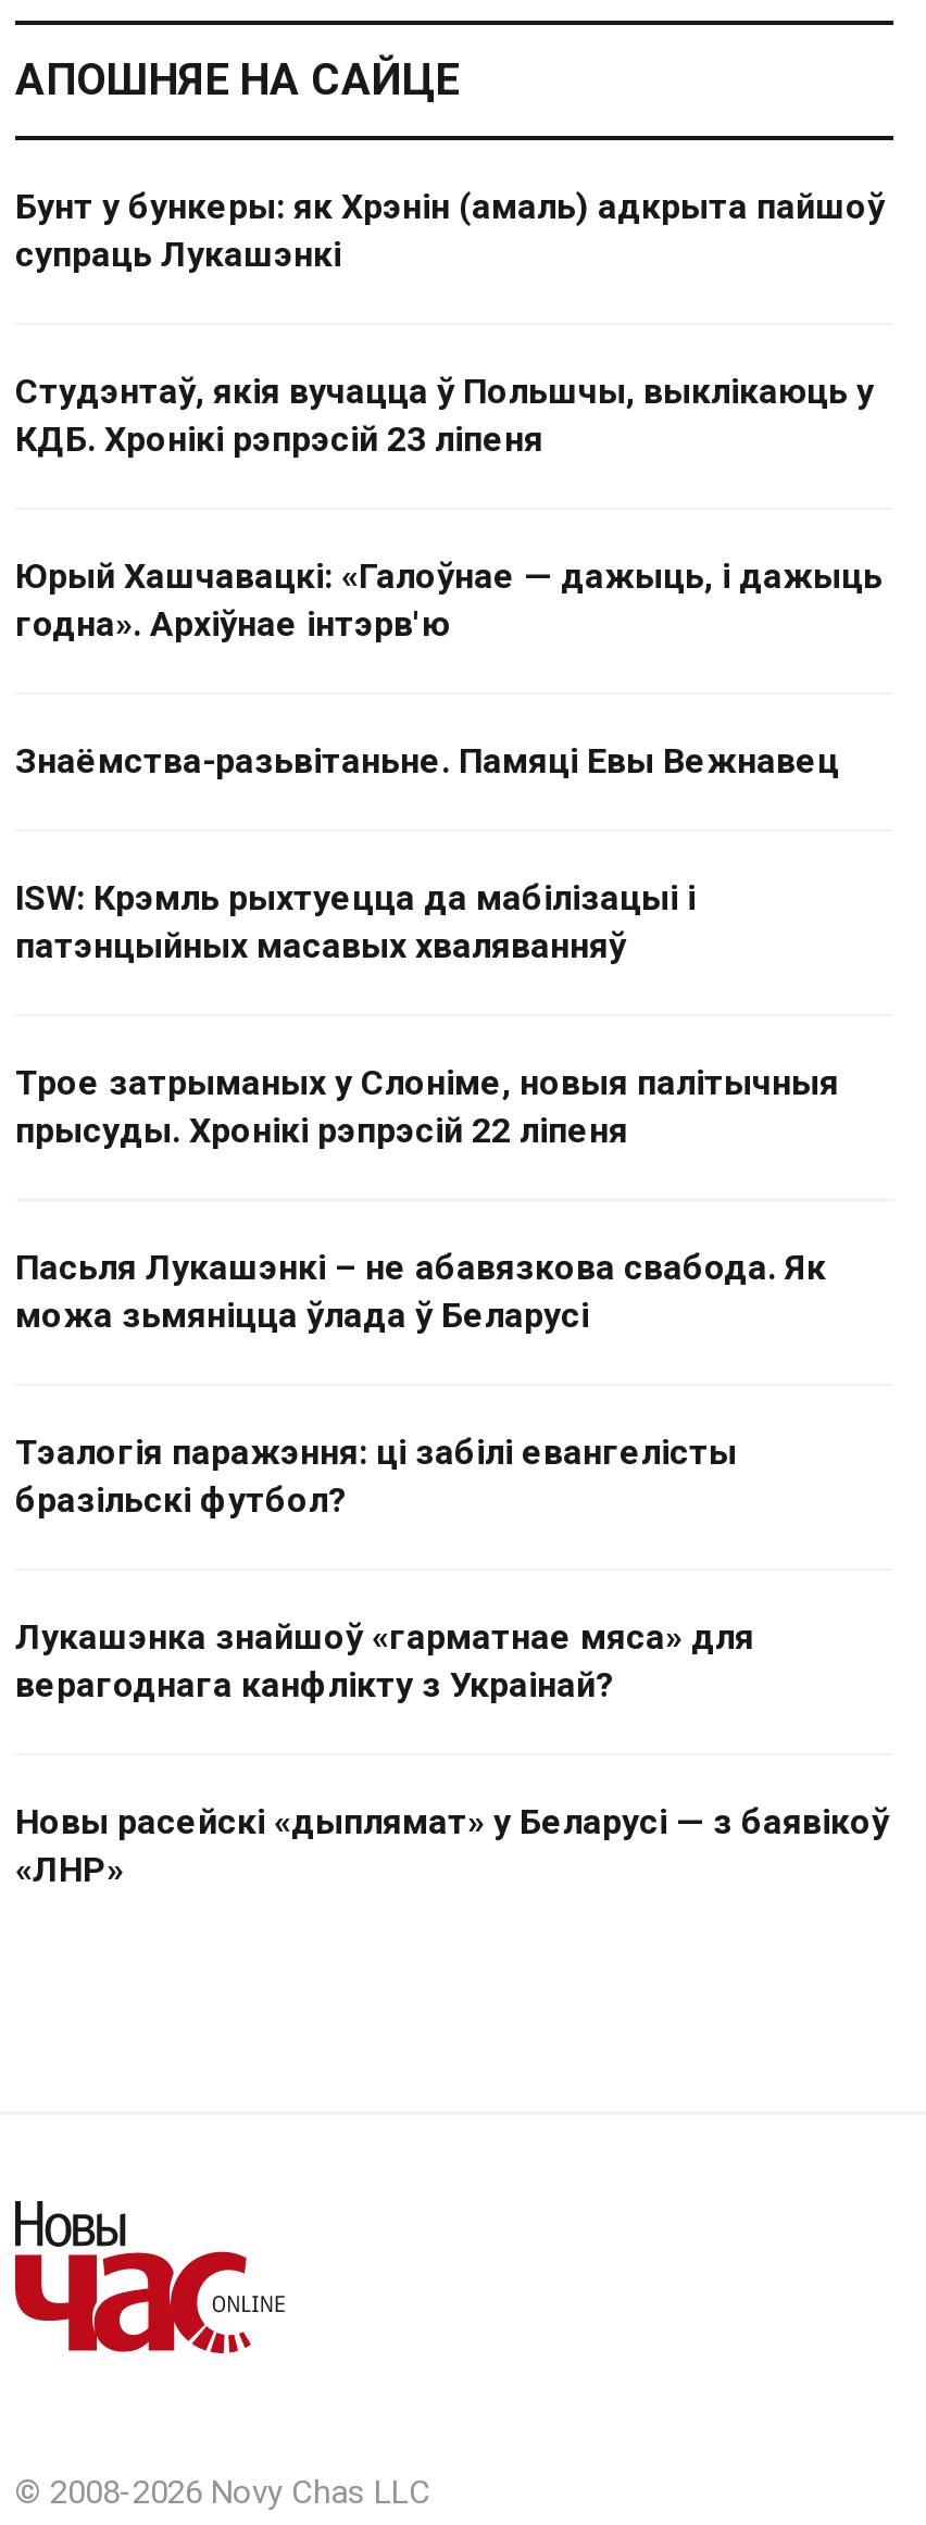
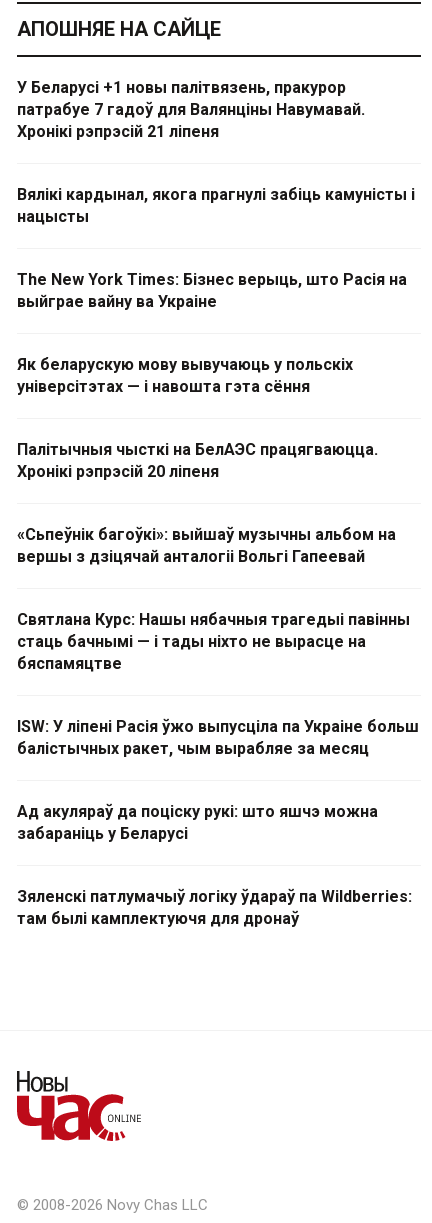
- Бунт у бункеры: як Хрэнін (амаль) адкрыта пайшоў
- супраць Лукашэнкі
+ У Беларусі +1 новы палітвязень, пракурор
+ патрабуе 7 гадоў для Валянціны Навумавай.
+ Хронікі рэпрэсій 21 ліпеня

- Студэнтаў, якія вучацца ў Польшчы, выклікаюць у
- КДБ. Хронікі рэпрэсій 23 ліпеня
+ Вялікі кардынал, якога прагнулі забіць камуністы і
+ нацысты

- Юрый Хашчавацкі: «Галоўнае — дажыць, і дажыць
- годна». Архіўнае інтэрв'ю
+ The New York Times: Бізнес верыць, што Расія на
+ выйграе вайну ва Украіне

- Знаёмства-разьвітаньне. Памяці Евы Вежнавец
+ Як беларускую мову вывучаюць у польскіх
+ універсітэтах — і навошта гэта сёння

- ISW: Крэмль рыхтуецца да мабілізацыі і
- патэнцыйных масавых хваляванняў
+ Палітычныя чысткі на БелАЭС працягваюцца.
+ Хронікі рэпрэсій 20 ліпеня

- Трое затрыманых у Слоніме, новыя палітычныя
- прысуды. Хронікі рэпрэсій 22 ліпеня
+ «Сьпеўнік багоўкі»: выйшаў музычны альбом на
+ вершы з дзіцячай анталогіі Вольгі Гапеевай

- Пасьля Лукашэнкі – не абавязкова свабода. Як
- можа зьмяніцца ўлада ў Беларусі
+ Святлана Курс: Нашы нябачныя трагедыі павінны
+ стаць бачнымі — і тады ніхто не вырасце на
+ бяспамяцтве

- Тэалогія паражэння: ці забілі евангелісты
- бразільскі футбол?
+ ISW: У ліпені Расія ўжо выпусціла па Украіне больш
+ балістычных ракет, чым вырабляе за месяц

- Лукашэнка знайшоў «гарматнае мяса» для
- верагоднага канфлікту з Украінай?
+ Ад акуляраў да поціску рукі: што яшчэ можна
+ забараніць у Беларусі

- Новы расейскі «дыплямат» у Беларусі — з баявікоў
- «ЛНР»
+ Зяленскі патлумачыў логіку ўдараў па Wildberries:
+ там былі камплектуючя для дронаў
